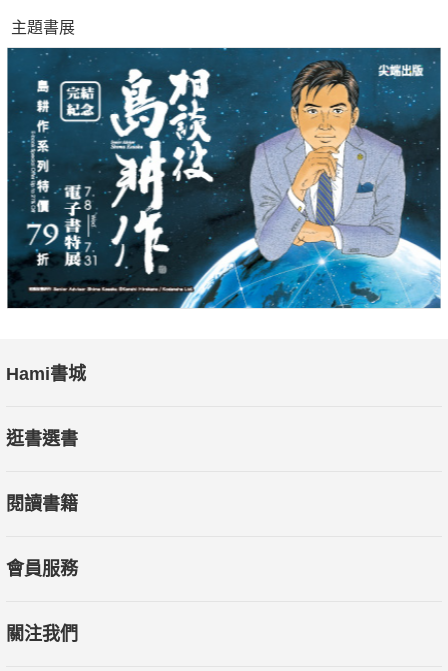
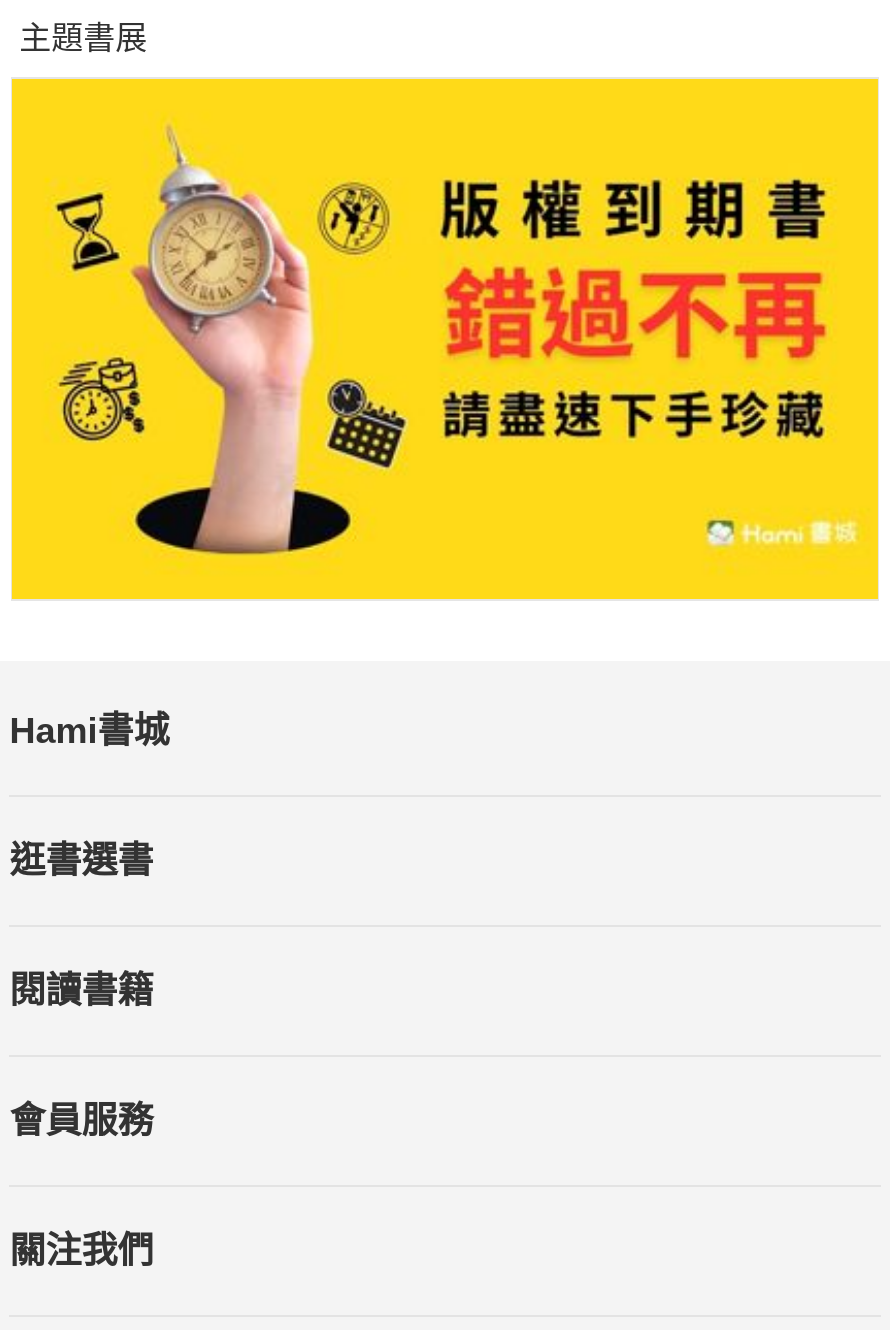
- [image]
+ [image]
